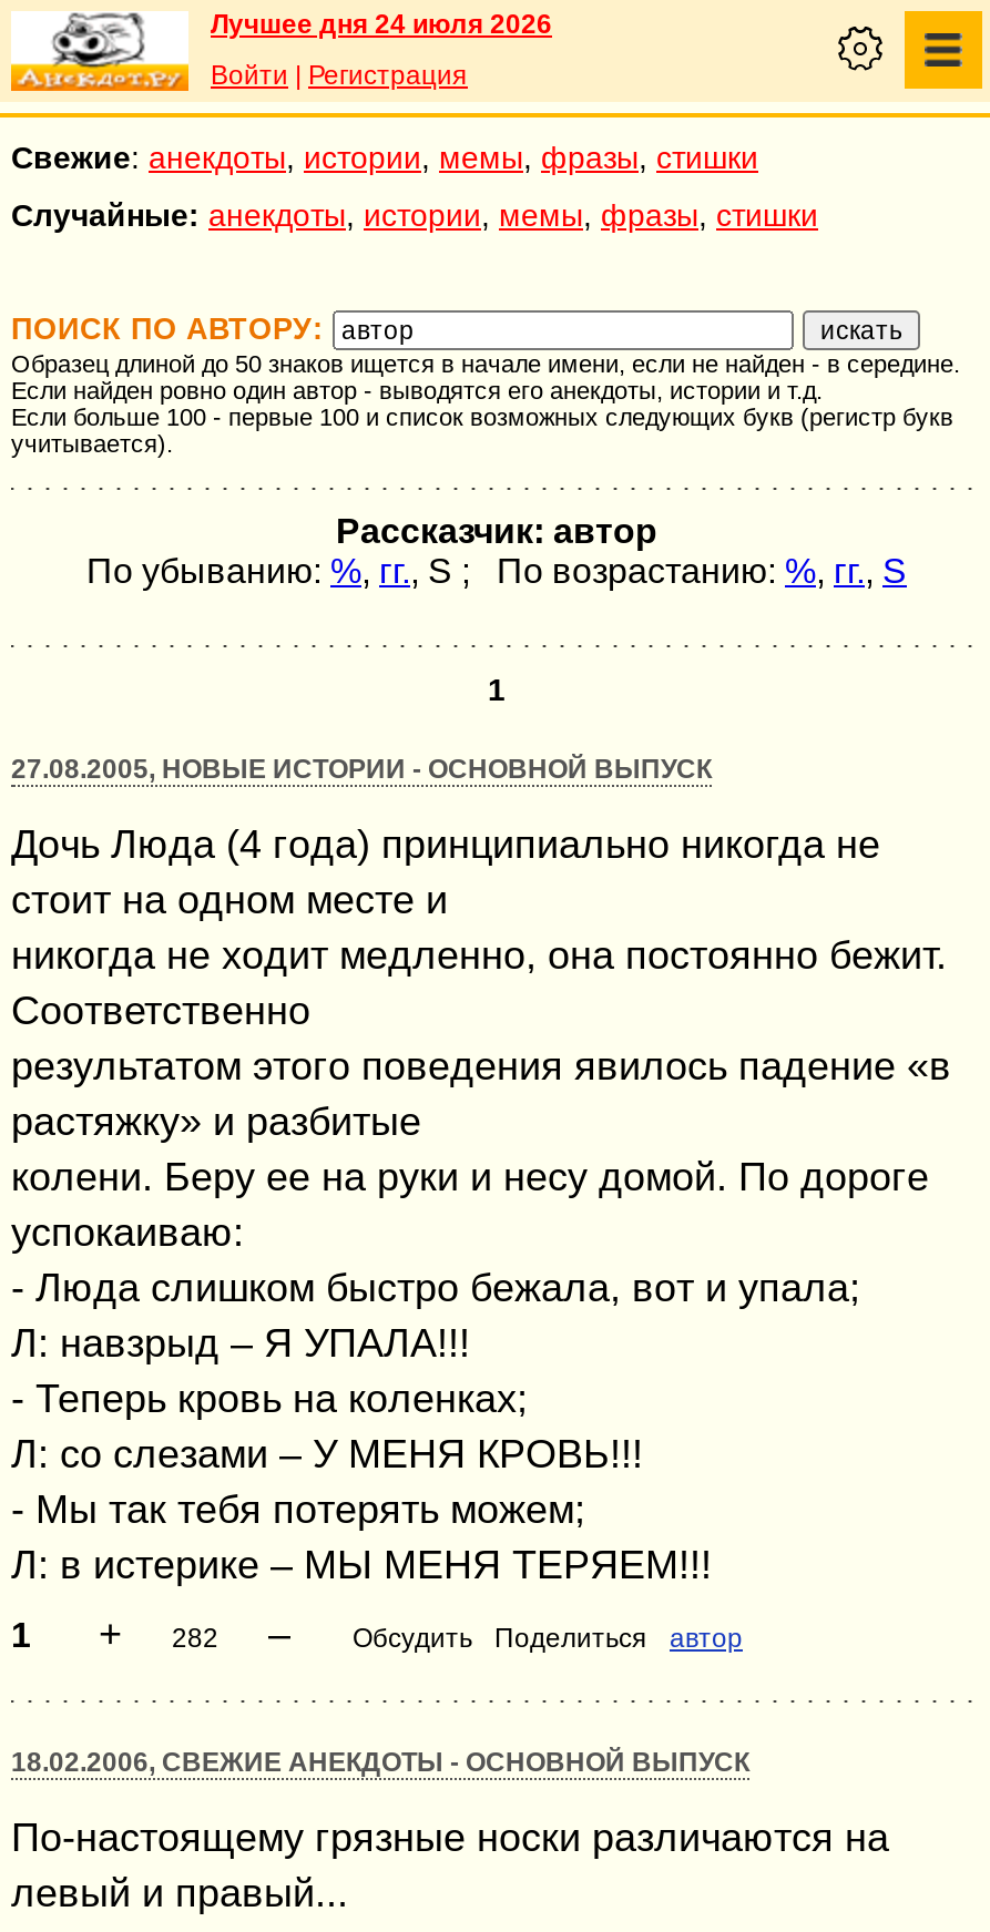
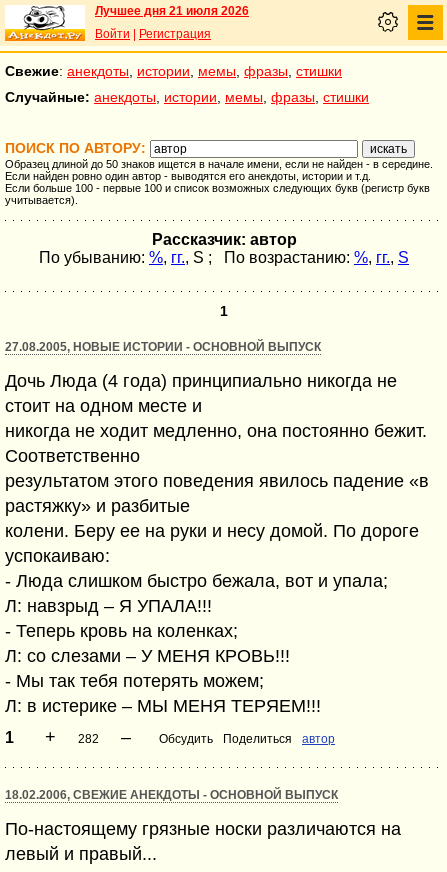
- Лучшее дня 24 июля 2026
+ Лучшее дня 21 июля 2026
